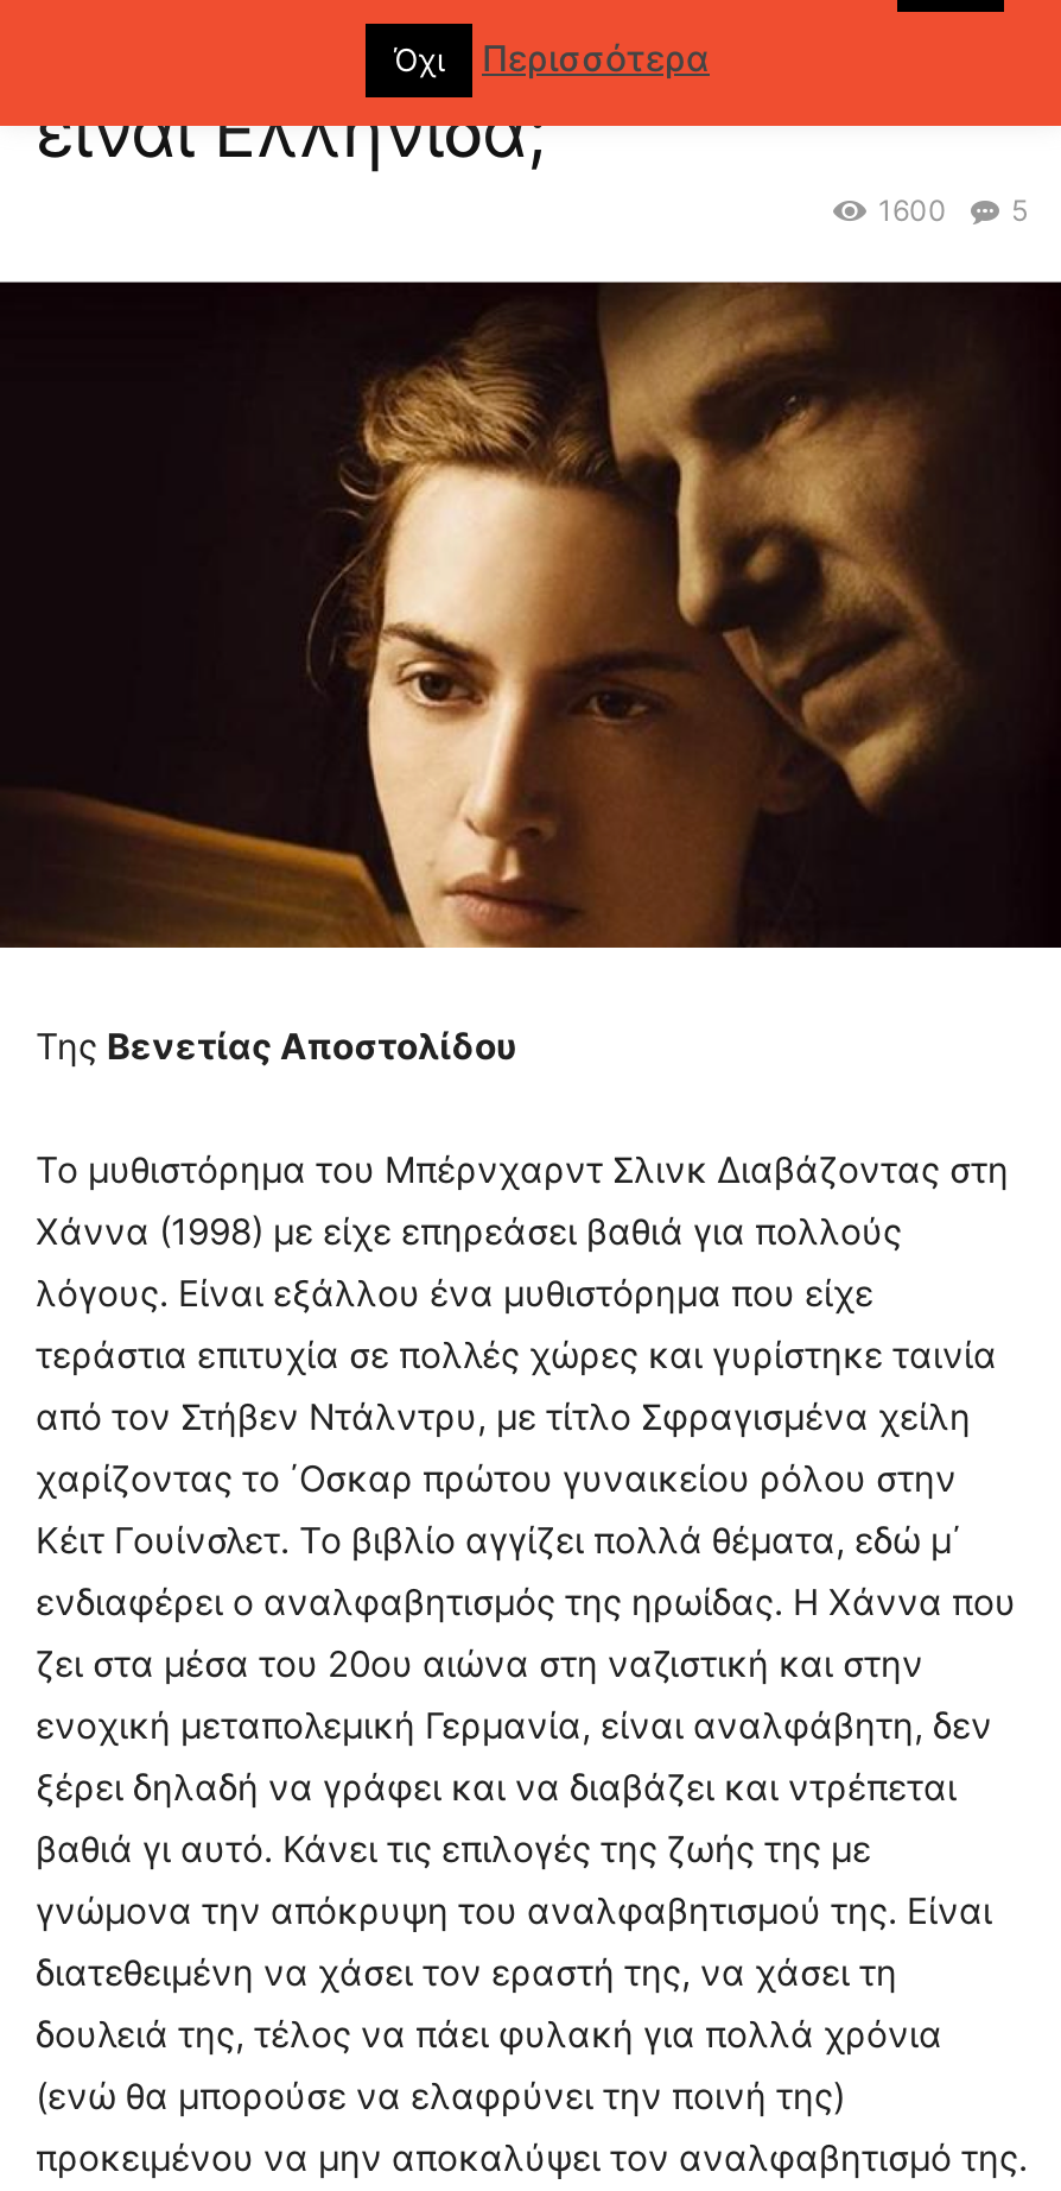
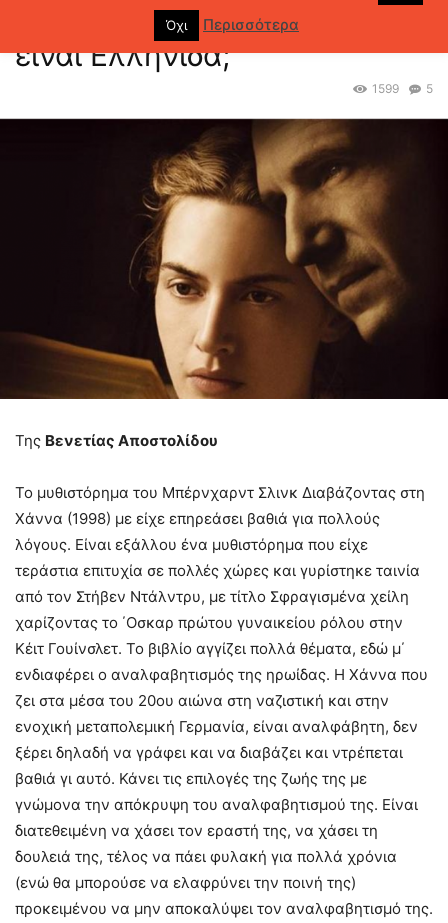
- 1600 5
+ 1599 5
